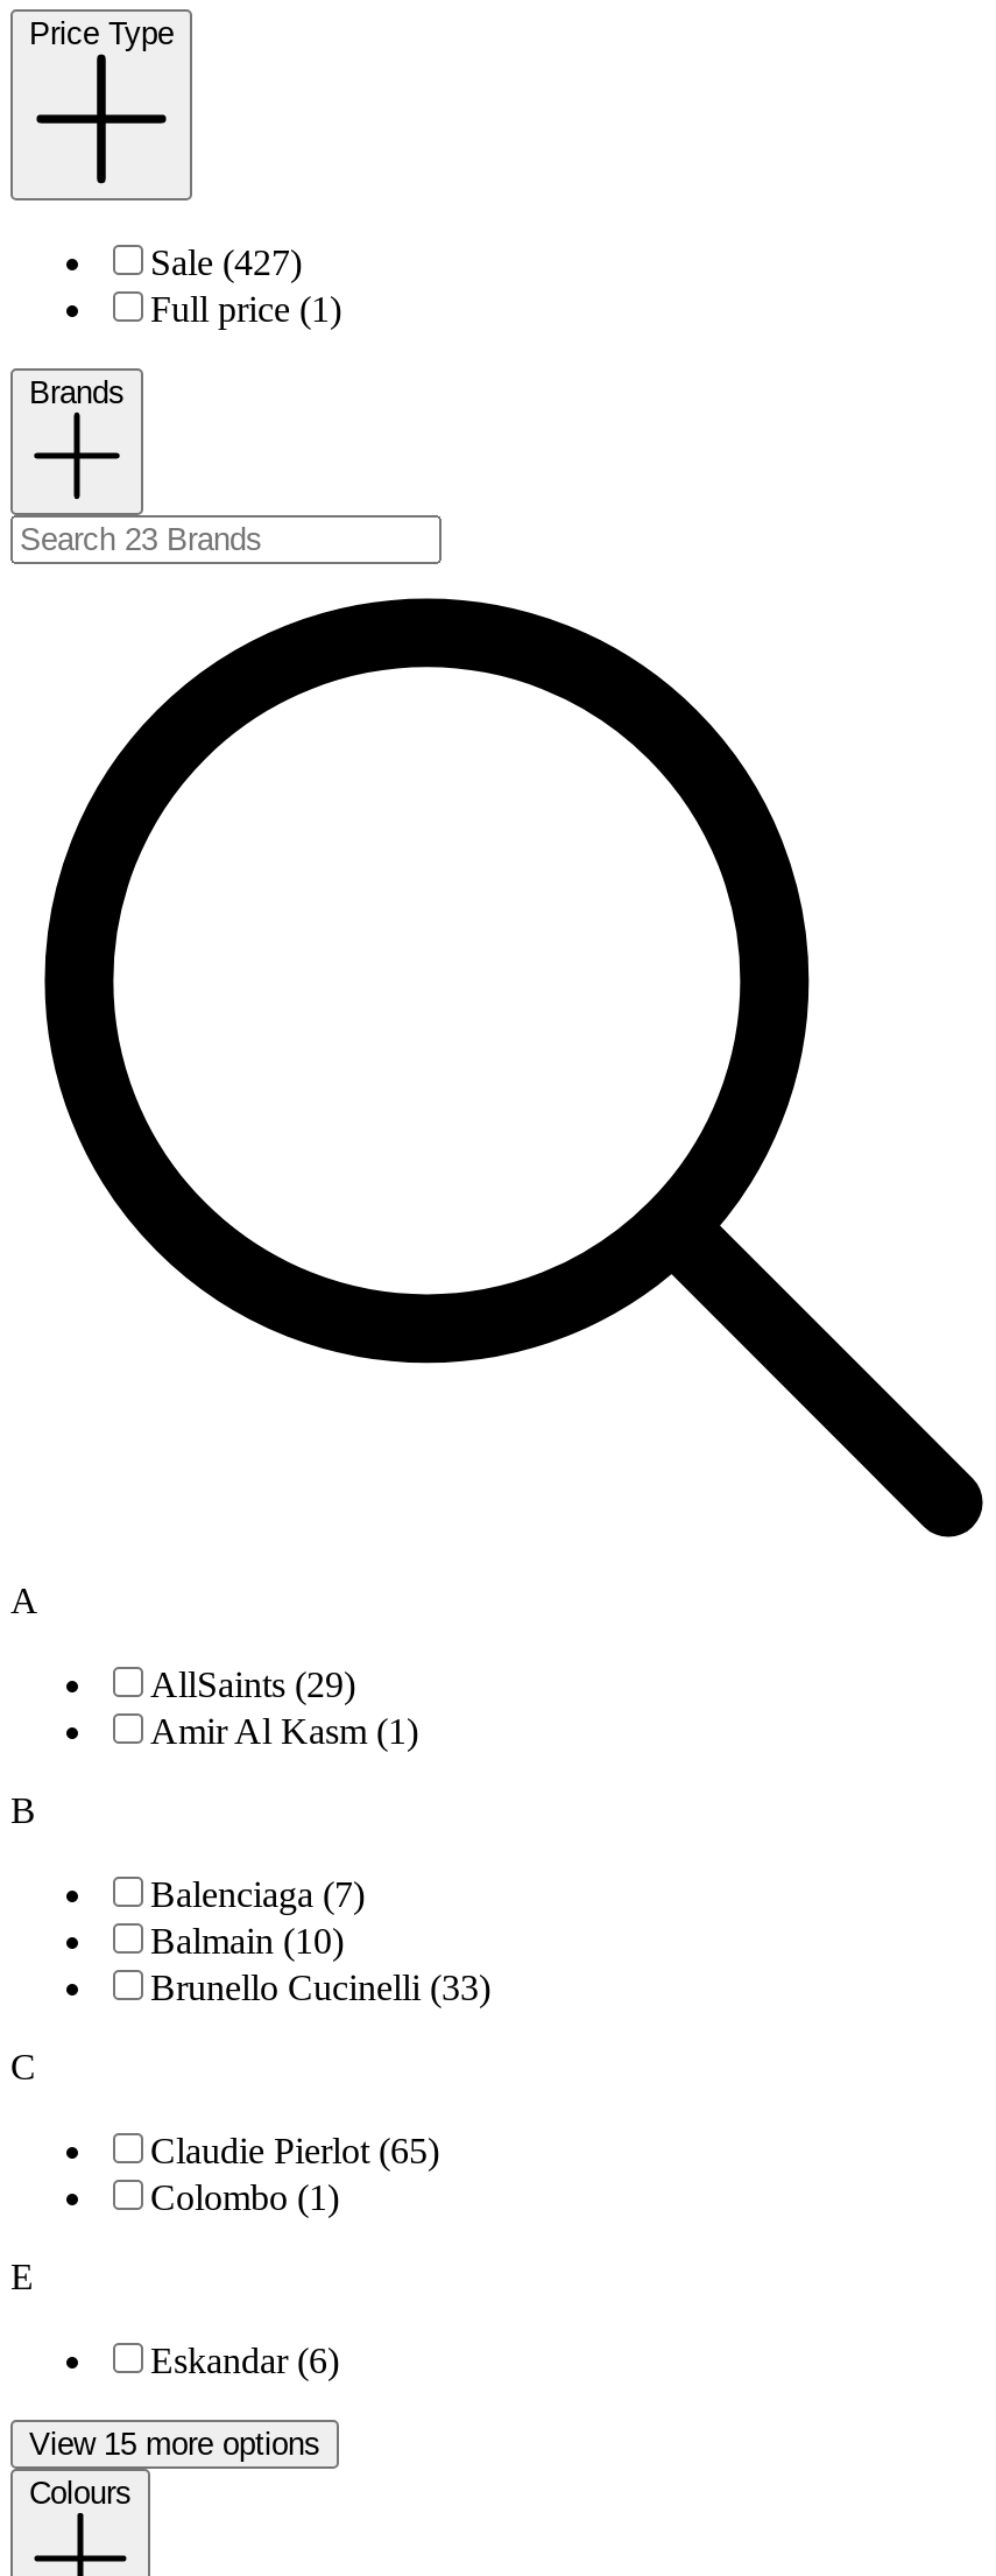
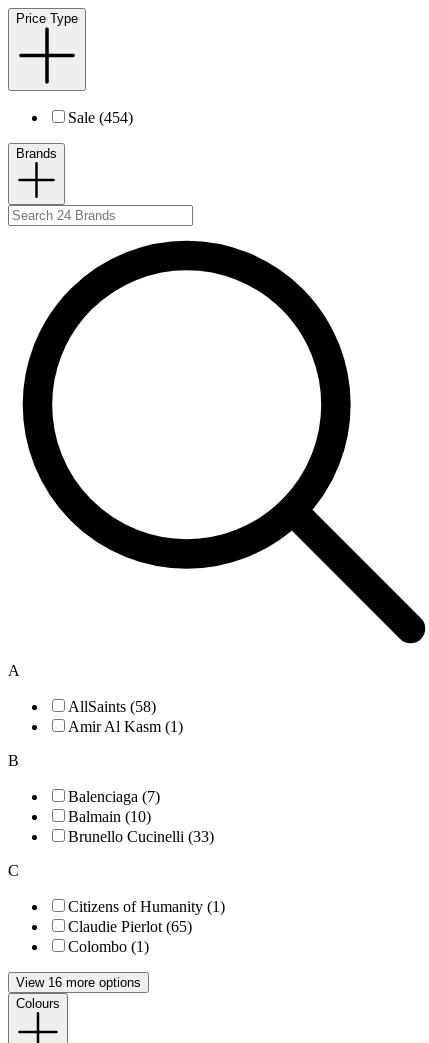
- Sale (427)
- Full price (1)
+ Sale (454)

- AllSaints (29)
+ AllSaints (58)

+ Citizens of Humanity (1)

- E
- Eskandar (6)
- View 15 more options
+ View 16 more options
